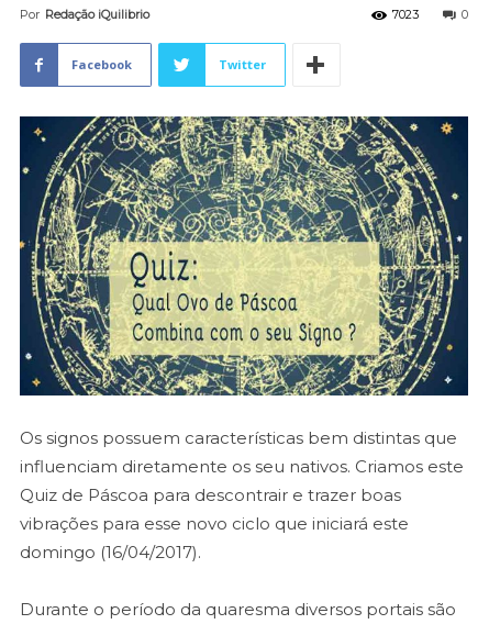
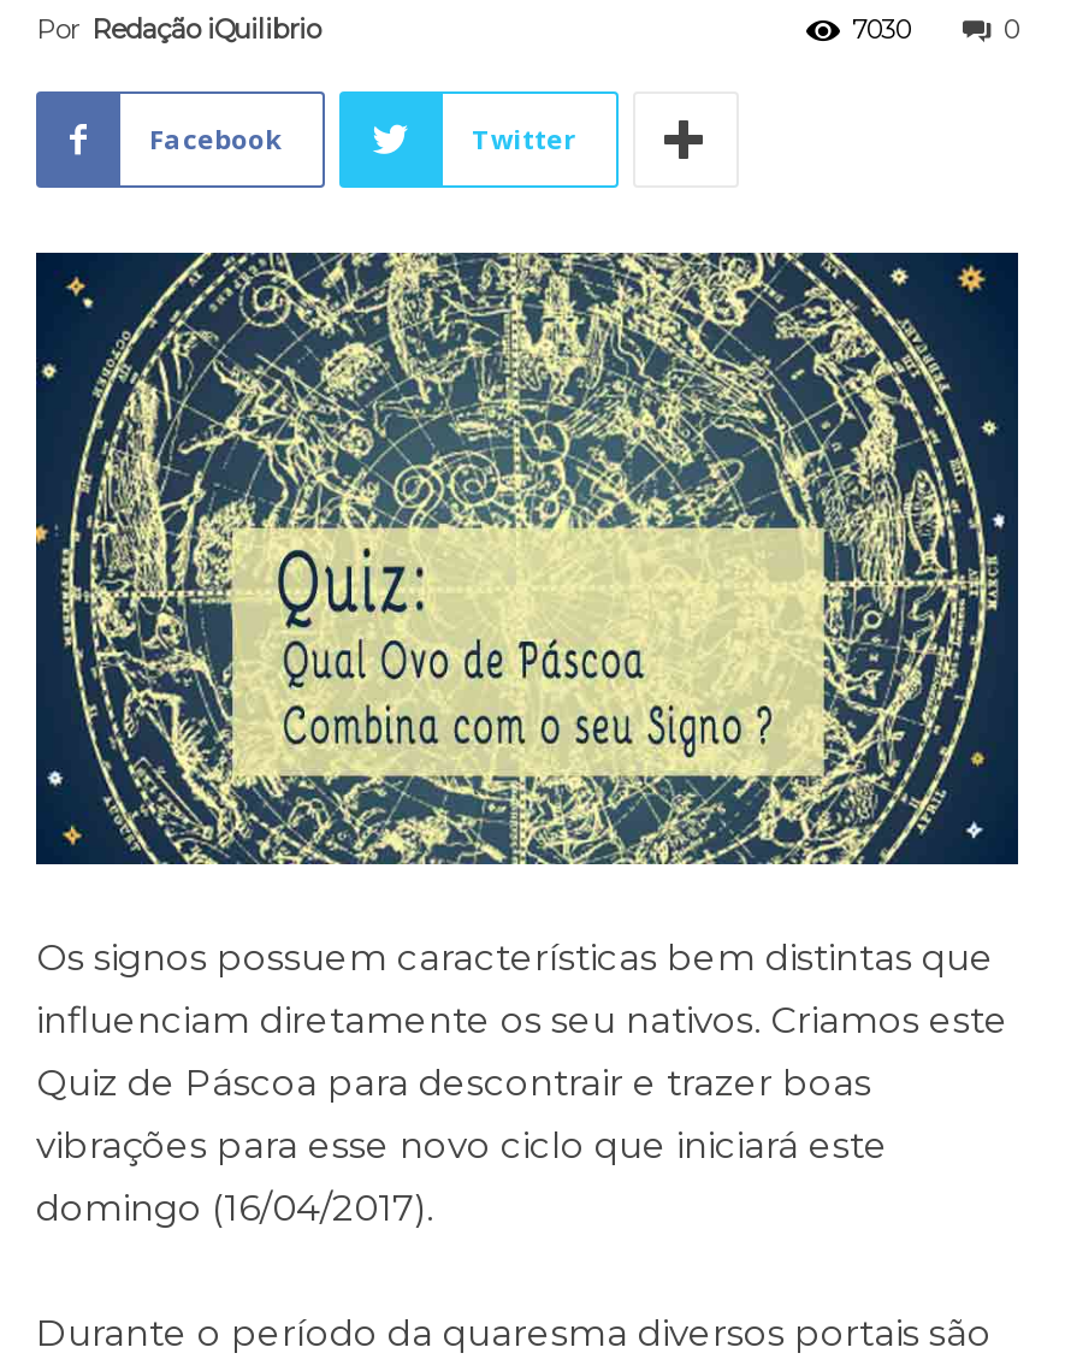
- 7023
+ 7030
